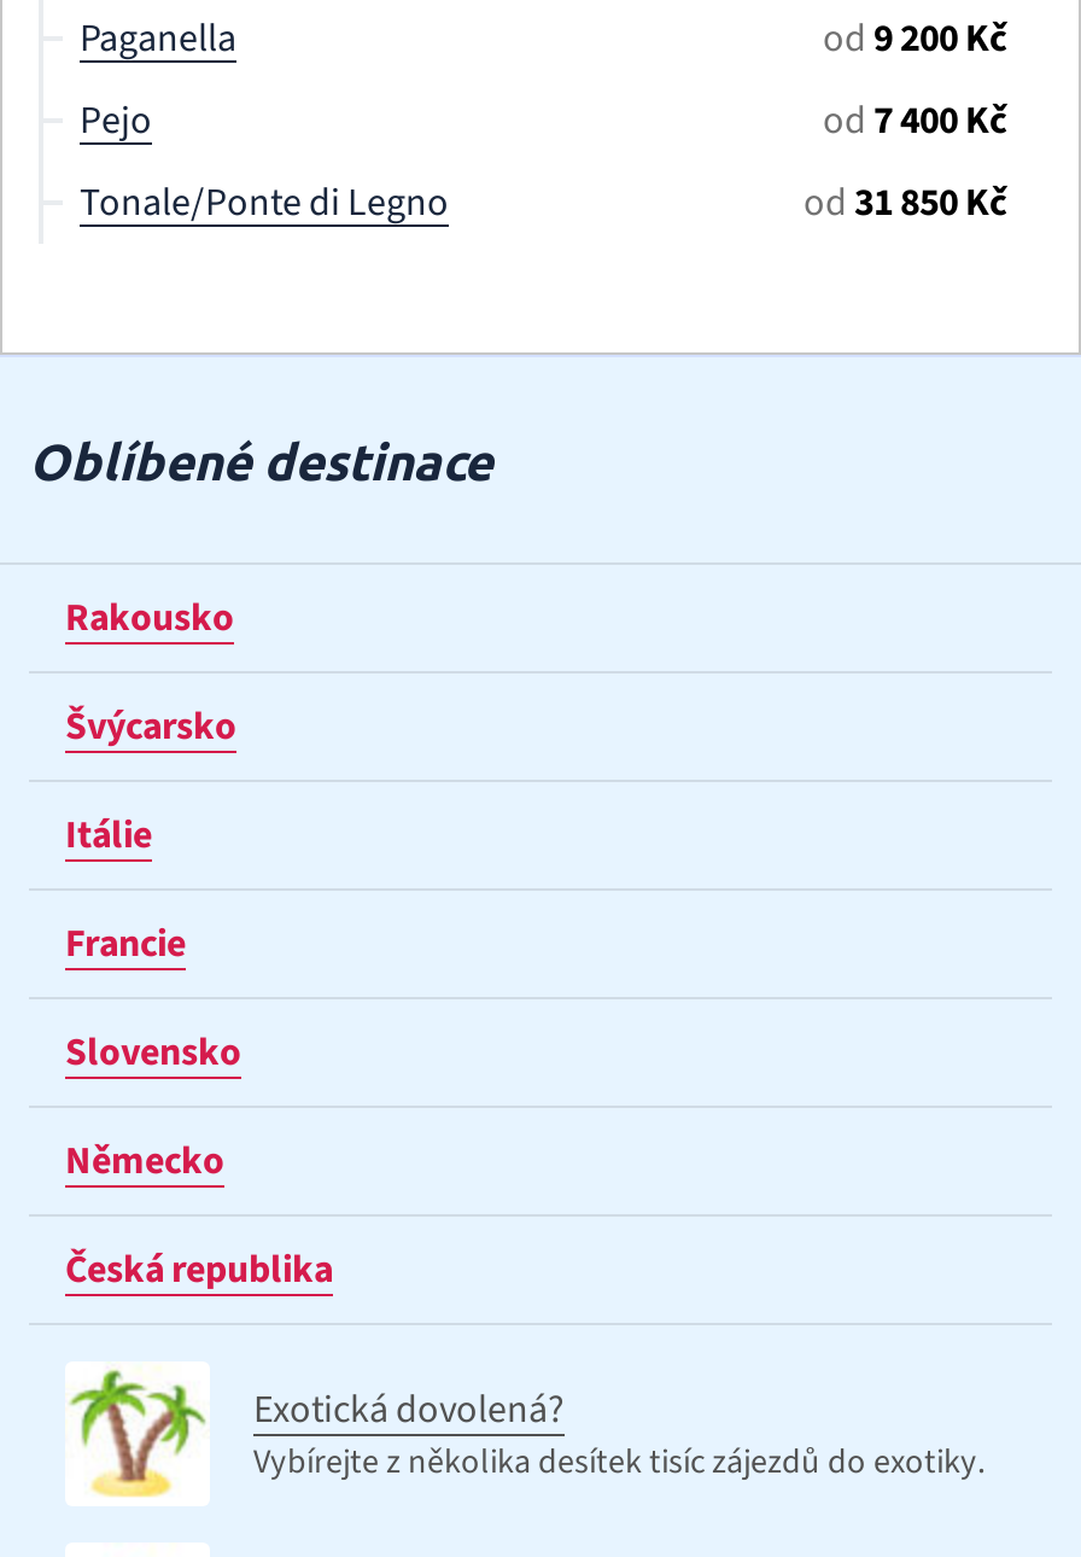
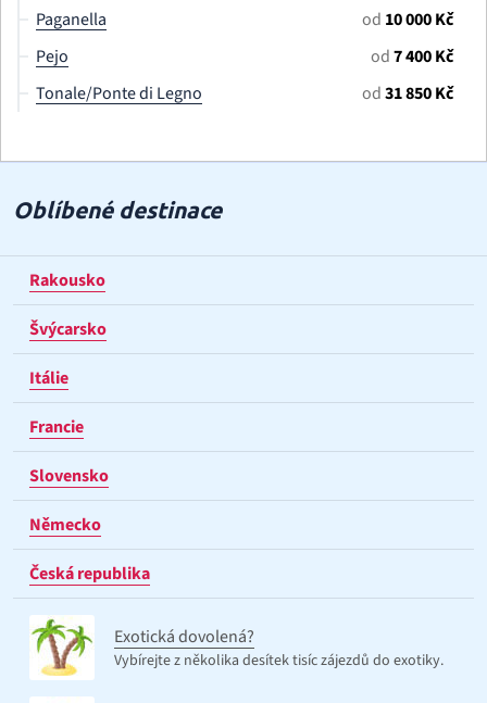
- od 9 200 Kč
+ od 10 000 Kč
